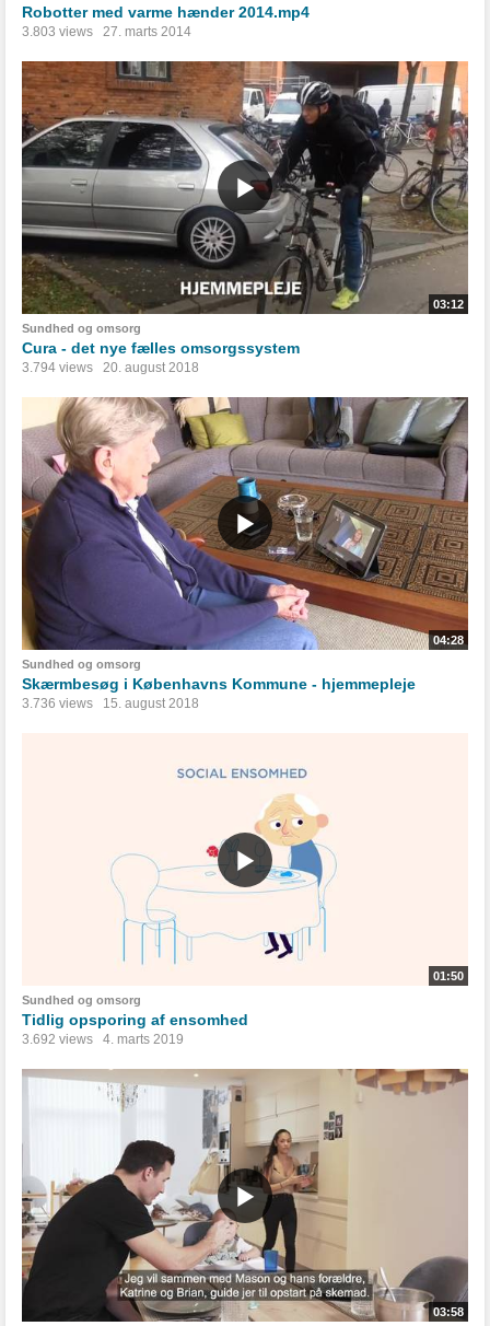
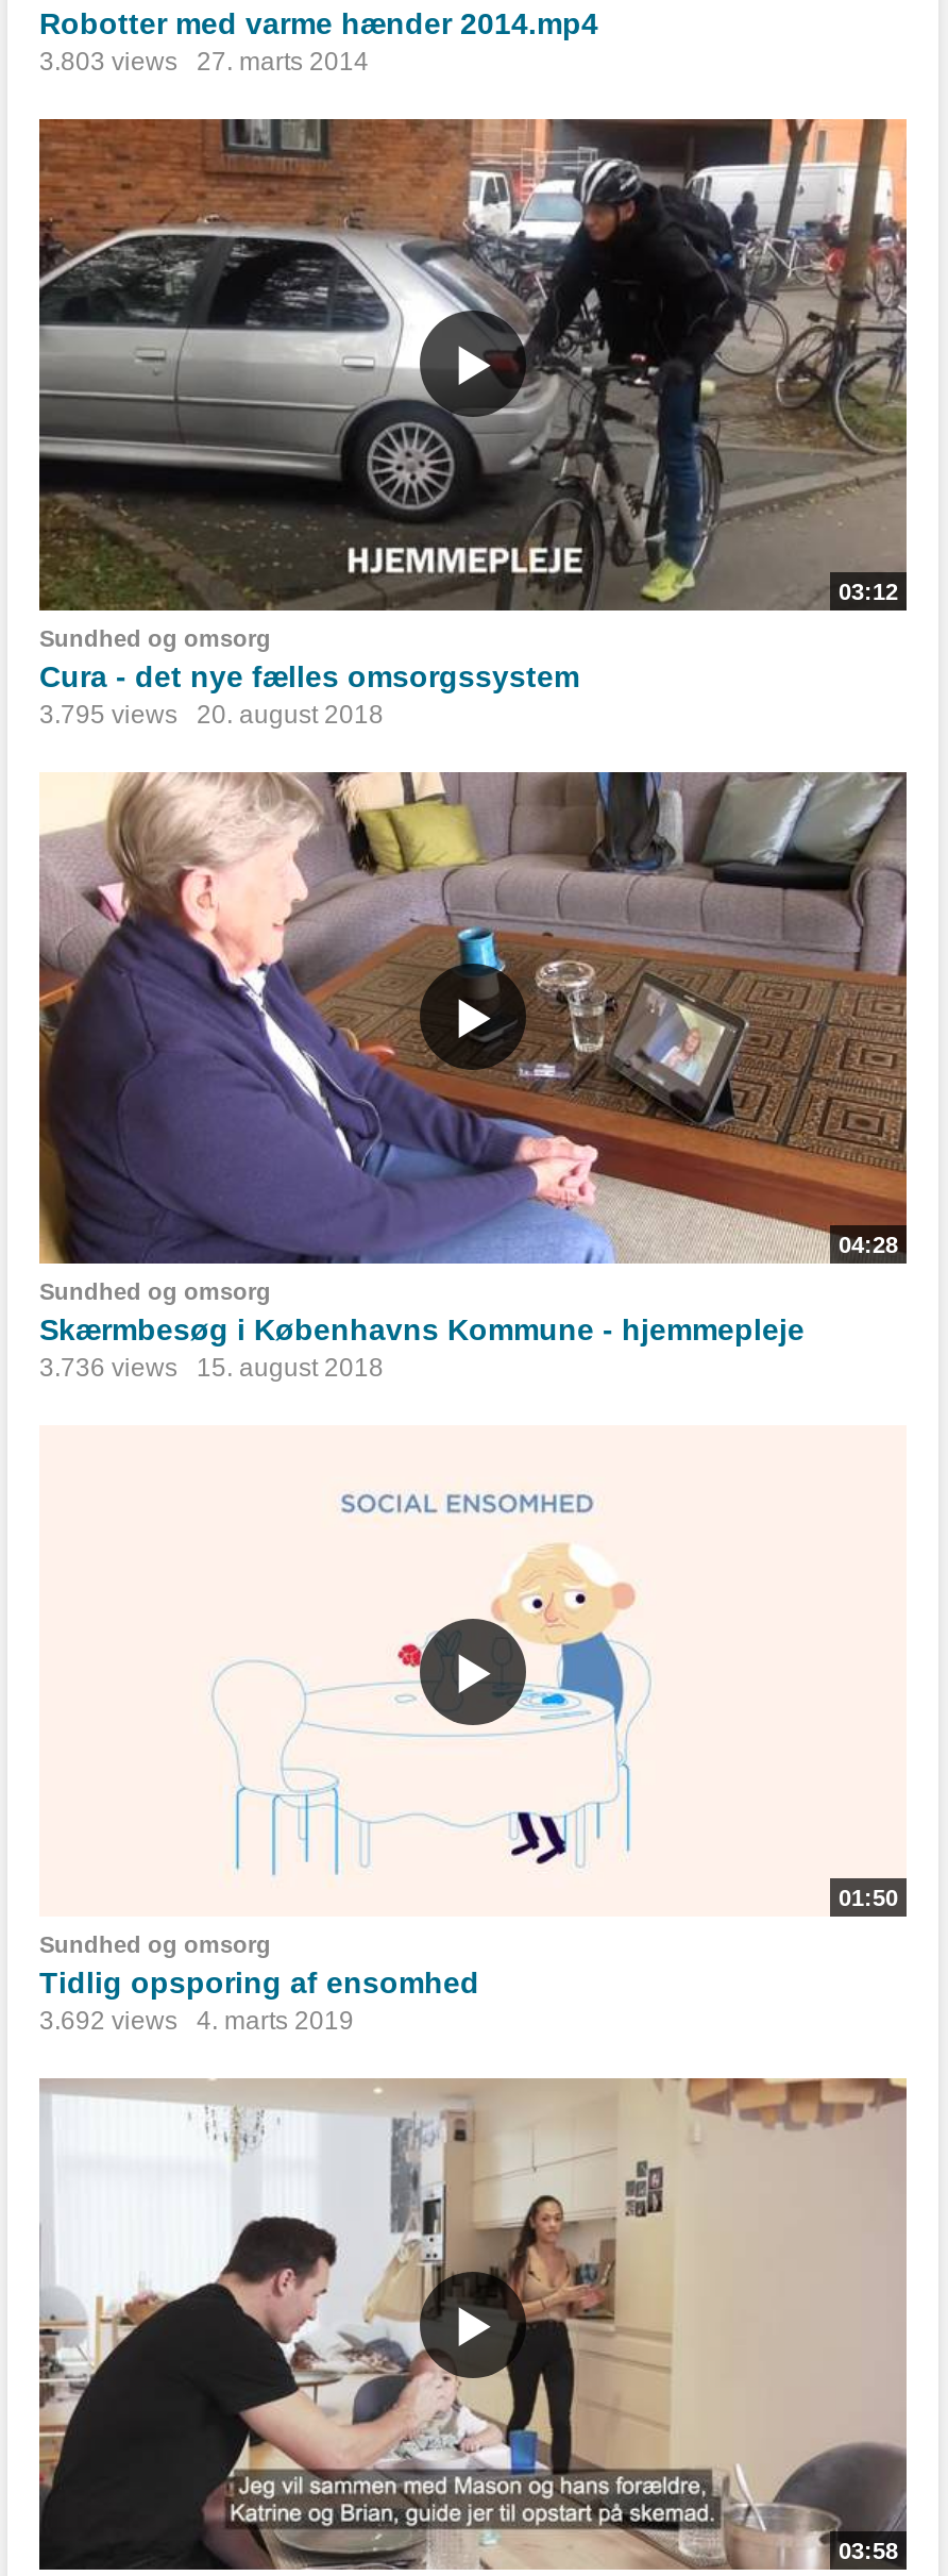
- 3.794 views 20. august 2018
+ 3.795 views 20. august 2018
